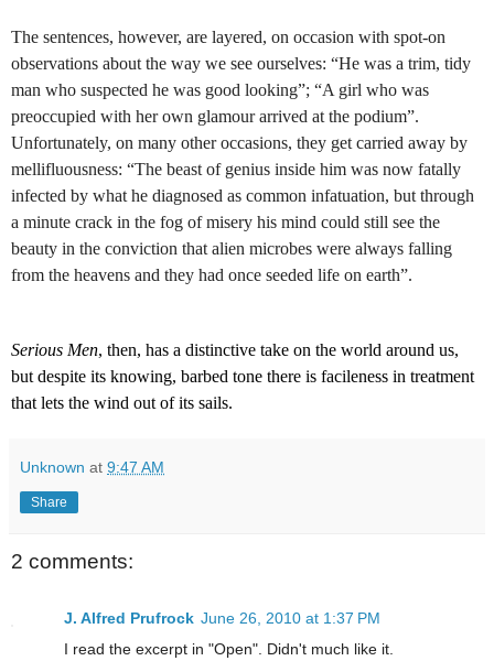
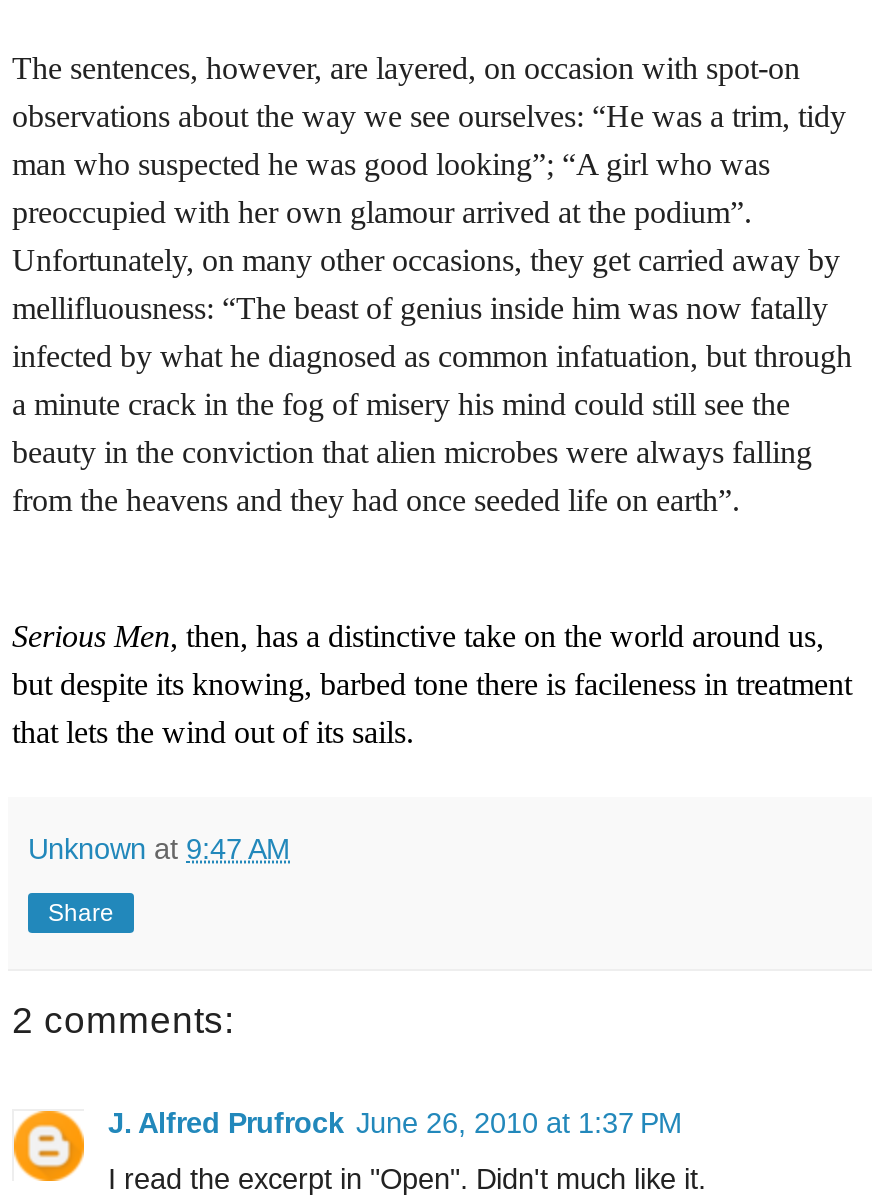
+ [image]
